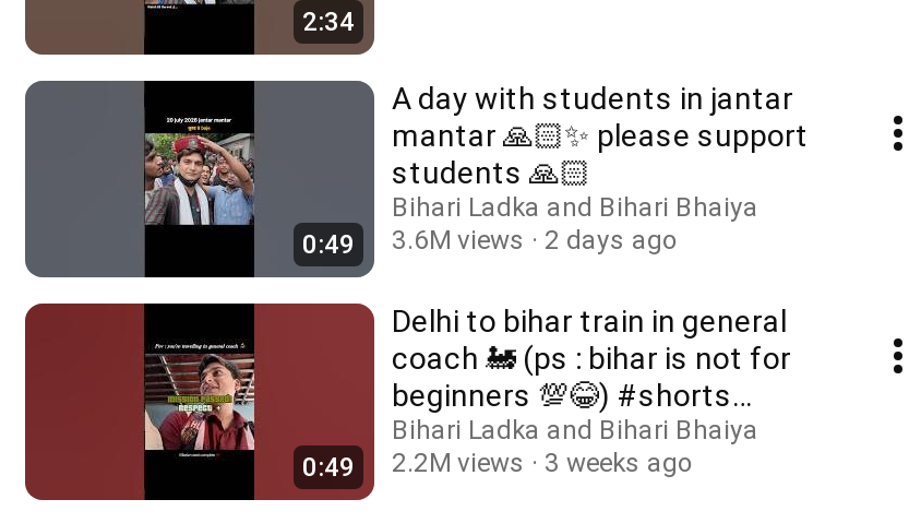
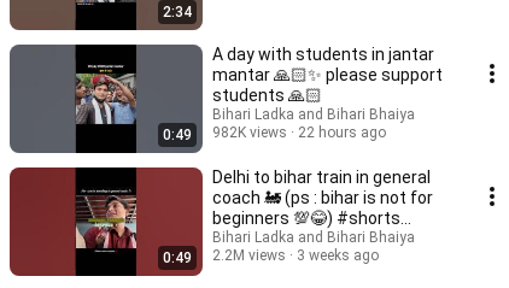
- 3.6M views
+ 982K views

- 2 days ago
+ 22 hours ago
